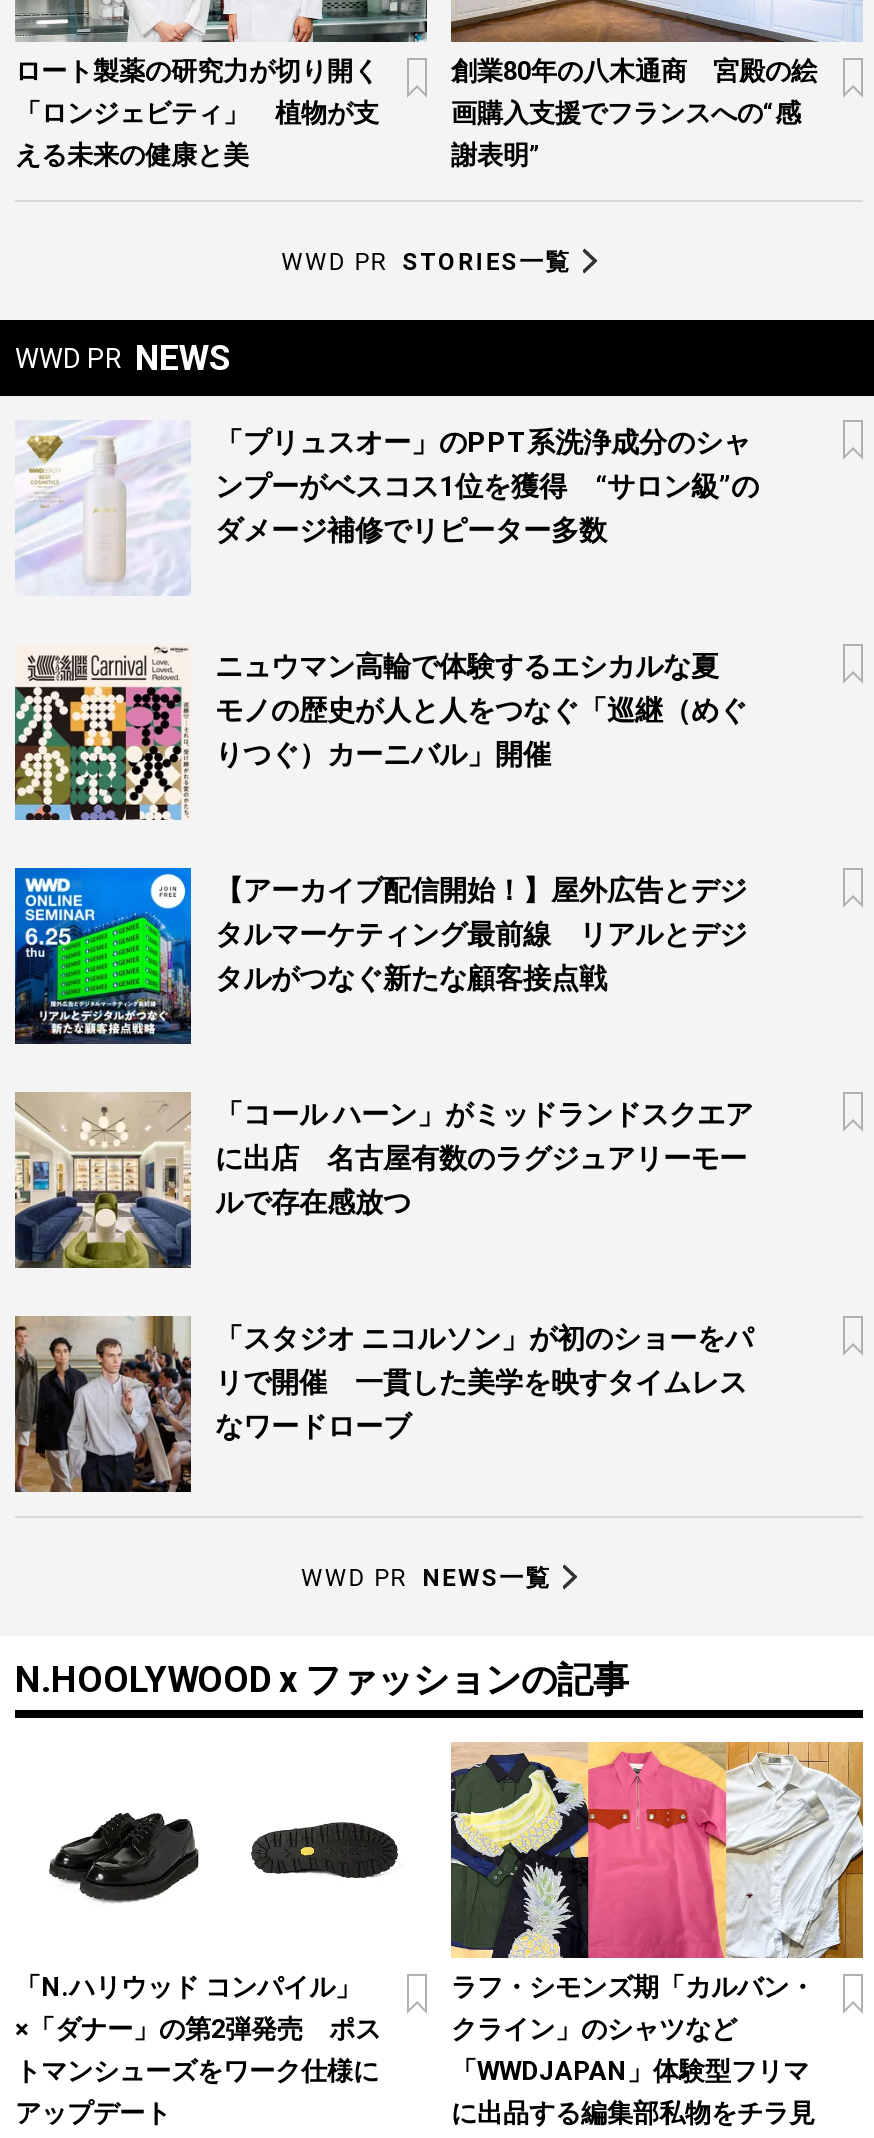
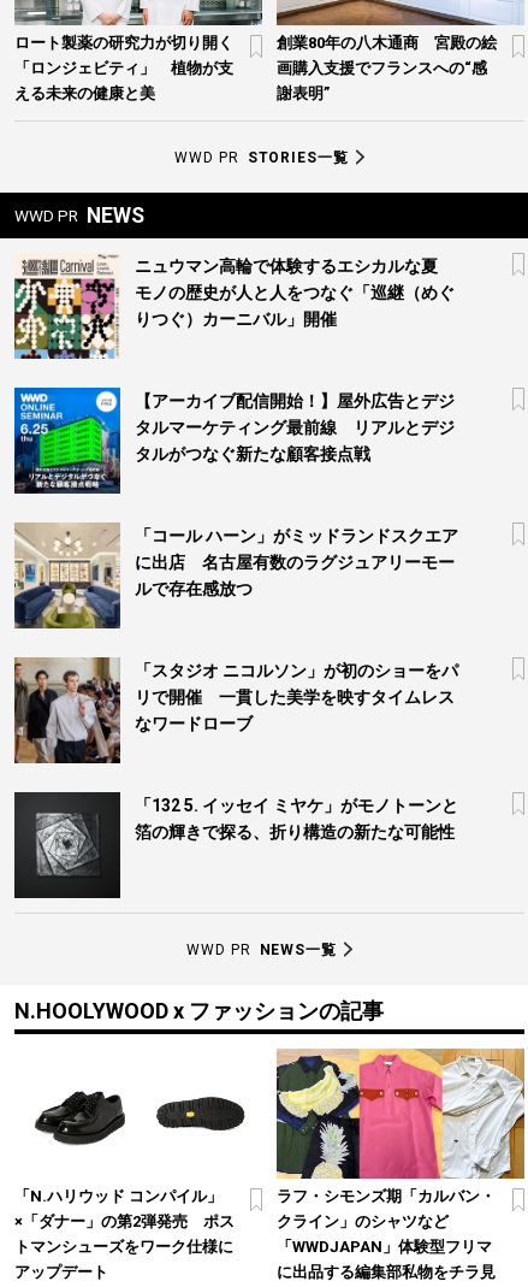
- [image]
- 「プリュスオー」のPPT系洗浄成分のシャ
- ンプーがベスコス1位を獲得 “サロン級”の
- ダメージ補修でリピーター多数

moved up: [image] | ニュウマン高輪で体験するエシカルな夏 | モノの歴史が人と人をつなぐ「巡継（めぐ | ... | リで開催 一貫した美学を映すタイムレス | なワードローブ

+ [image]
+ 「132 5. イッセイ ミヤケ」がモノトーンと
+ 箔の輝きで探る、折り構造の新たな可能性
